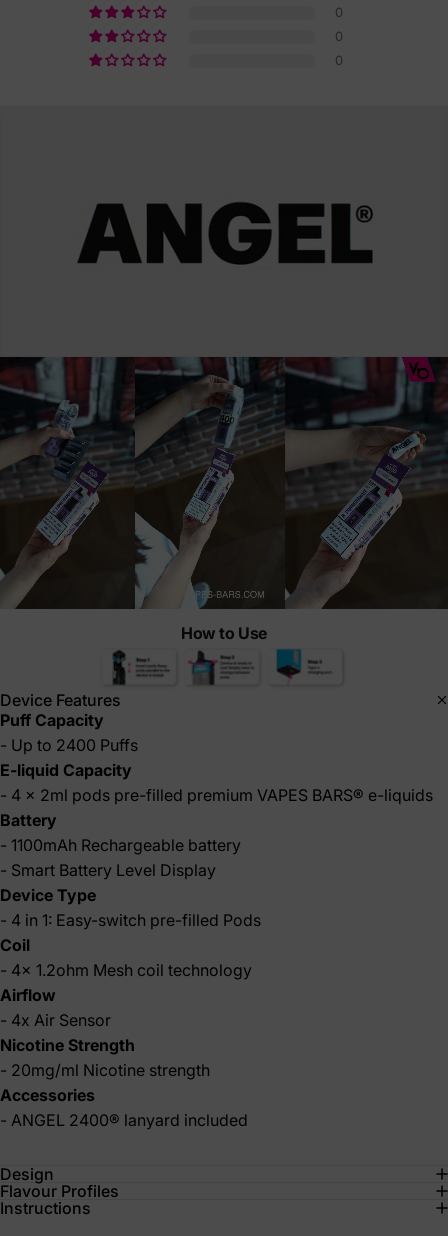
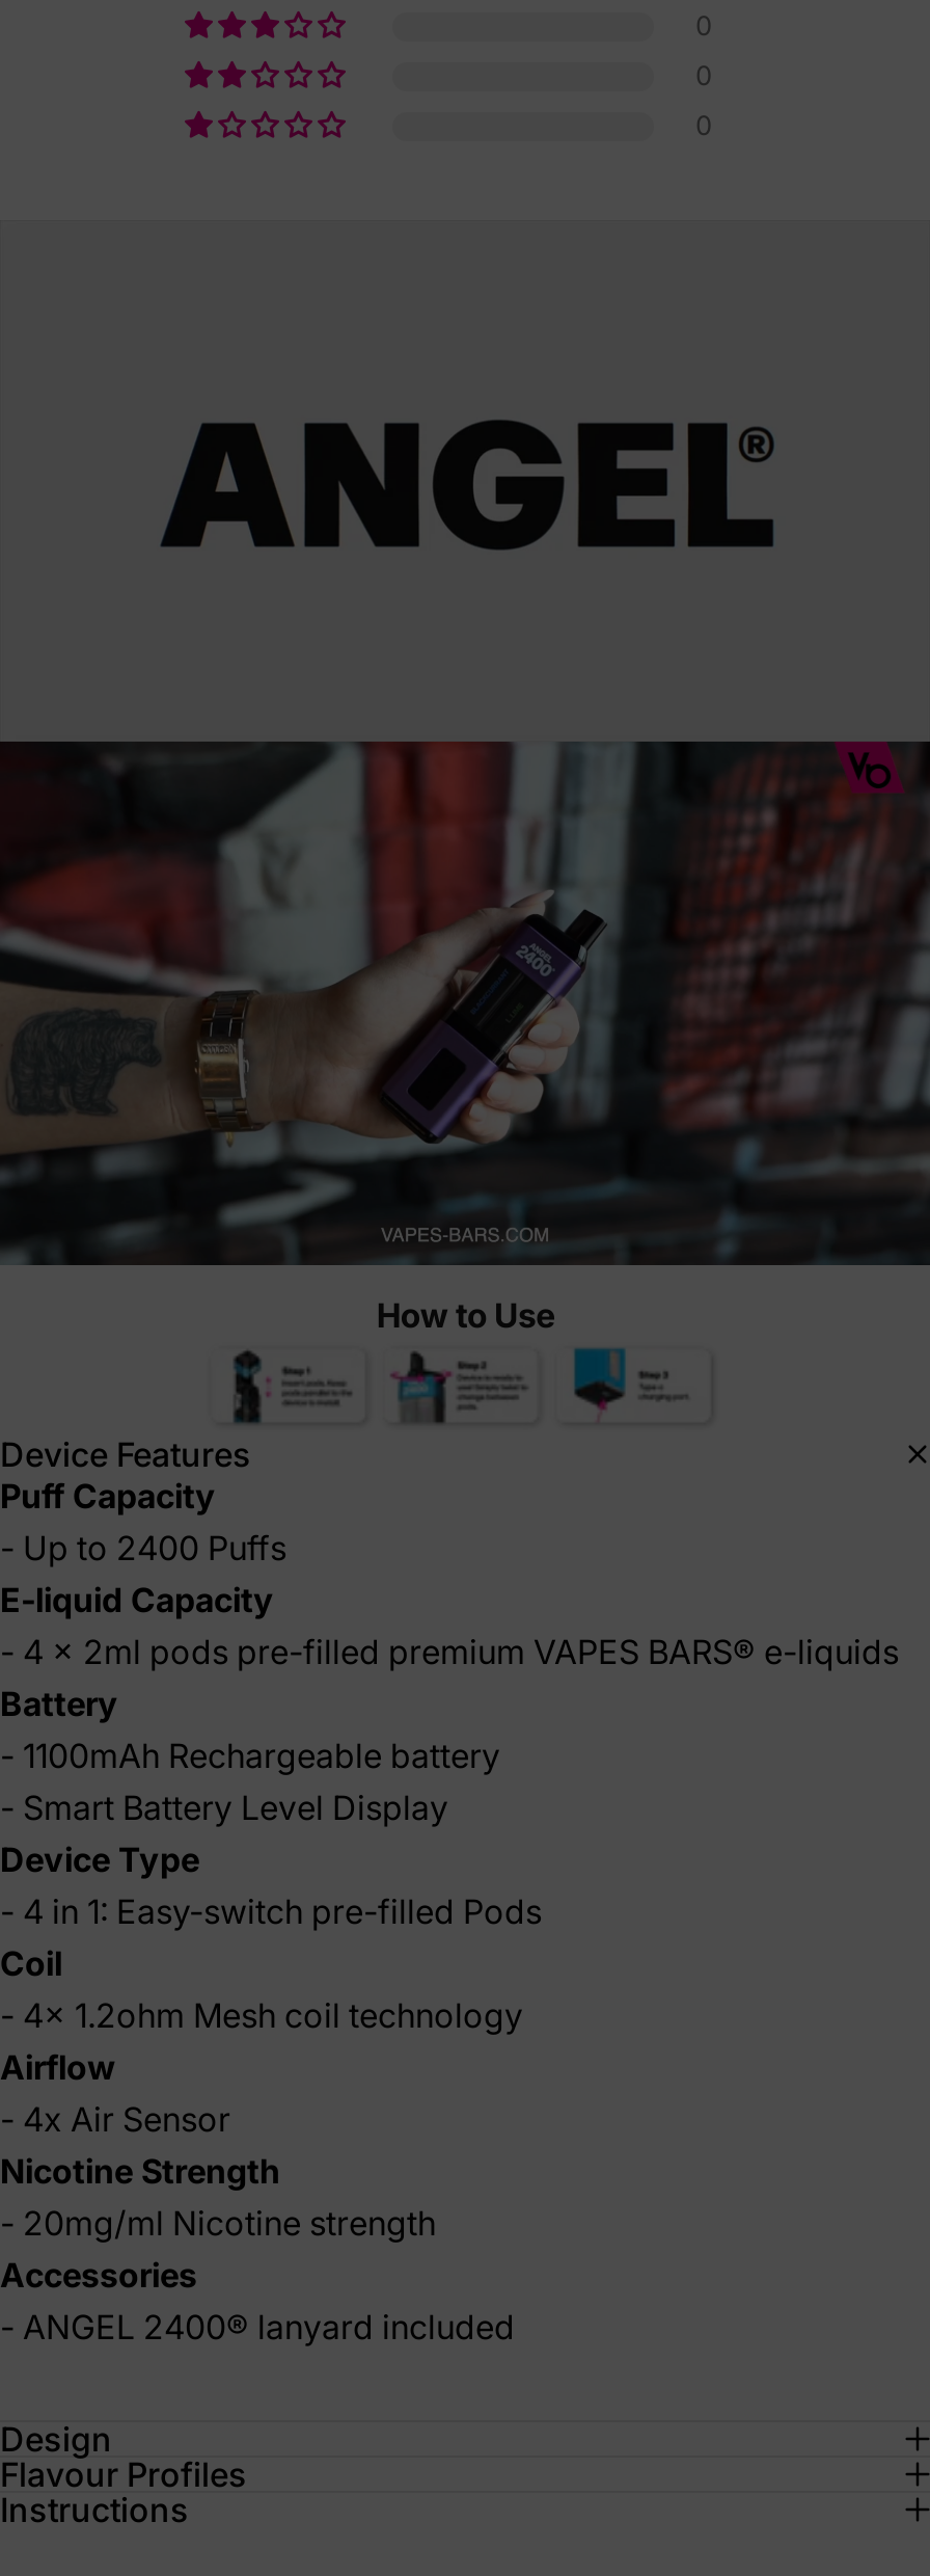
- [image]
+ [image]
